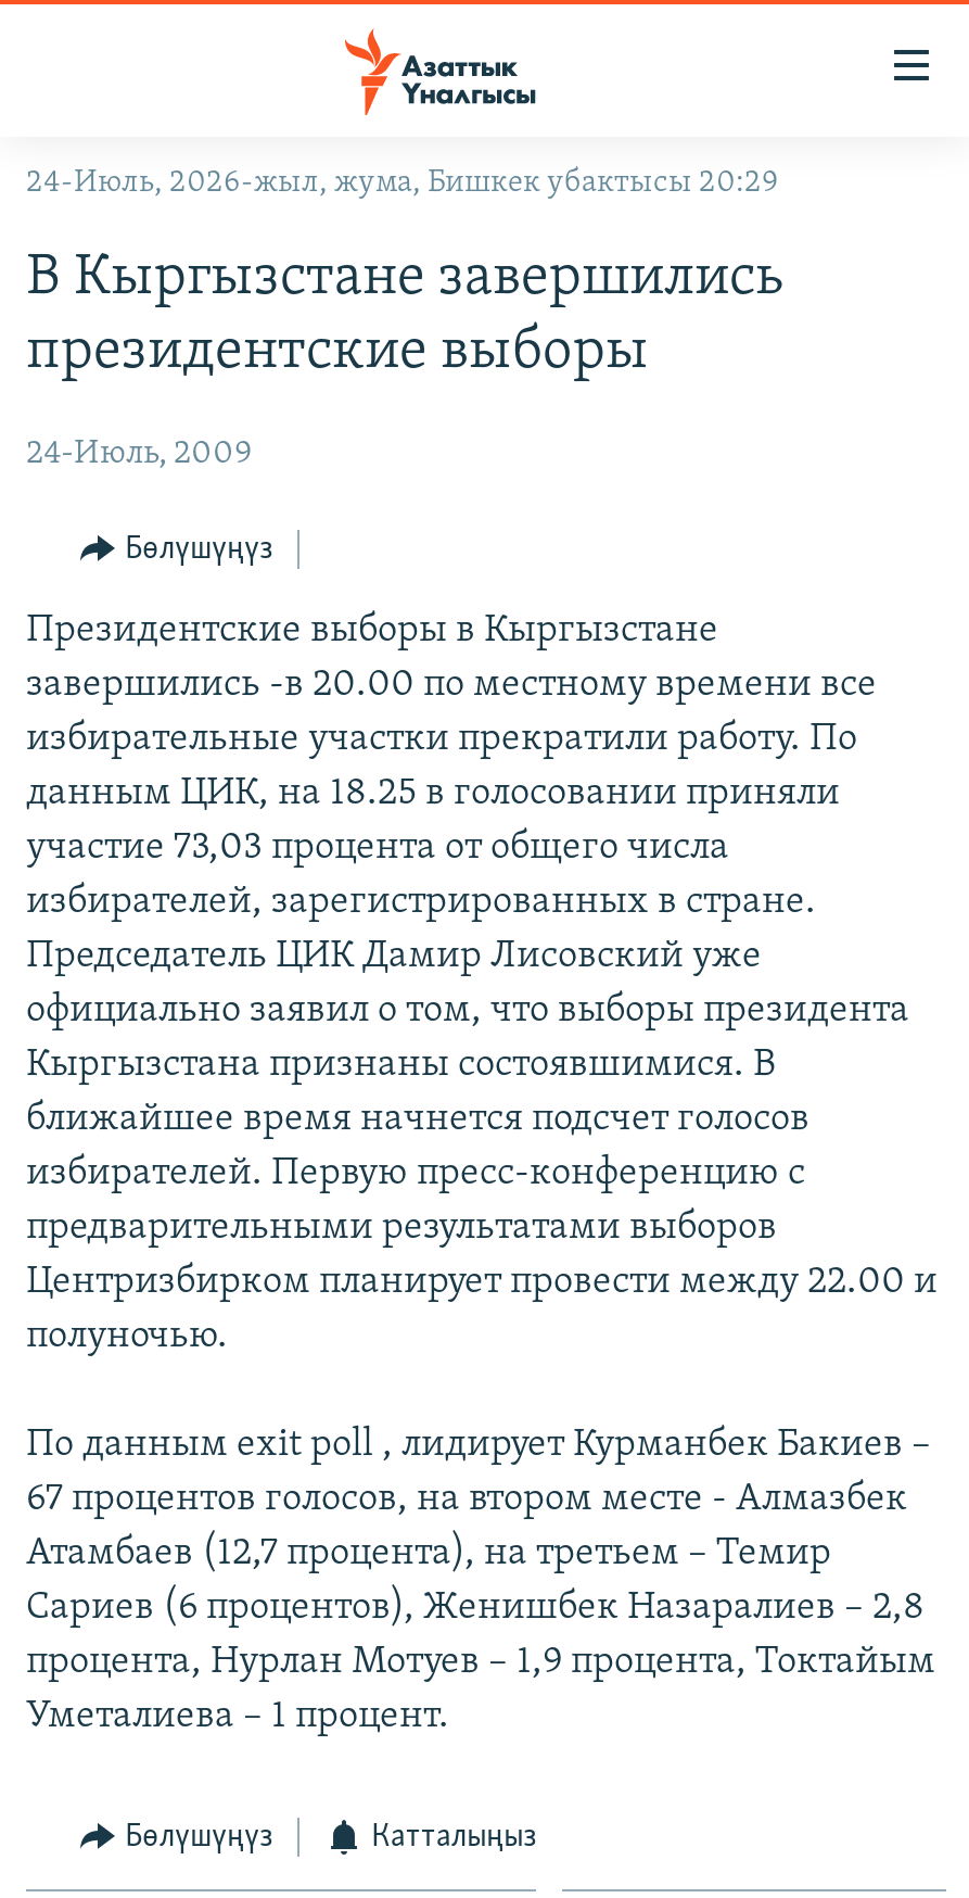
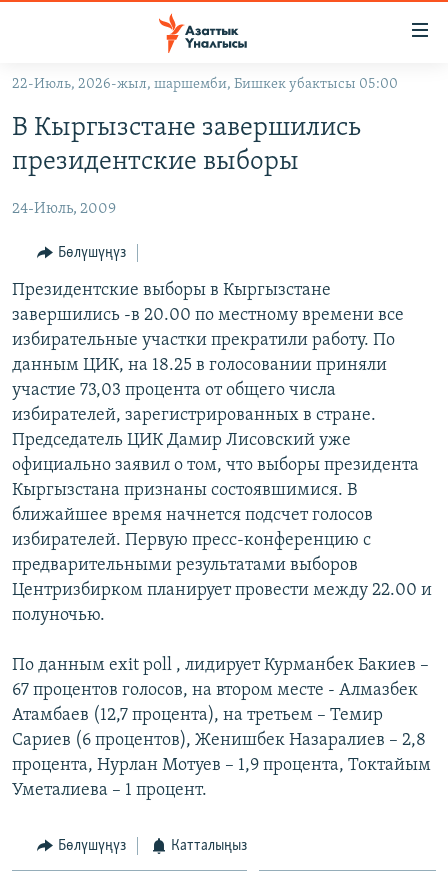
- 24-Июль, 2026-жыл, жума, Бишкек убактысы 20:29
+ 22-Июль, 2026-жыл, шаршемби, Бишкек убактысы 05:00
